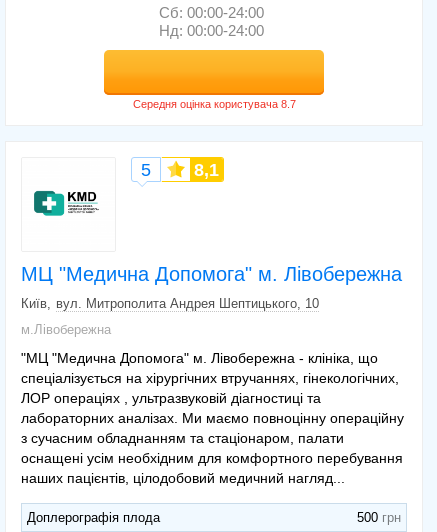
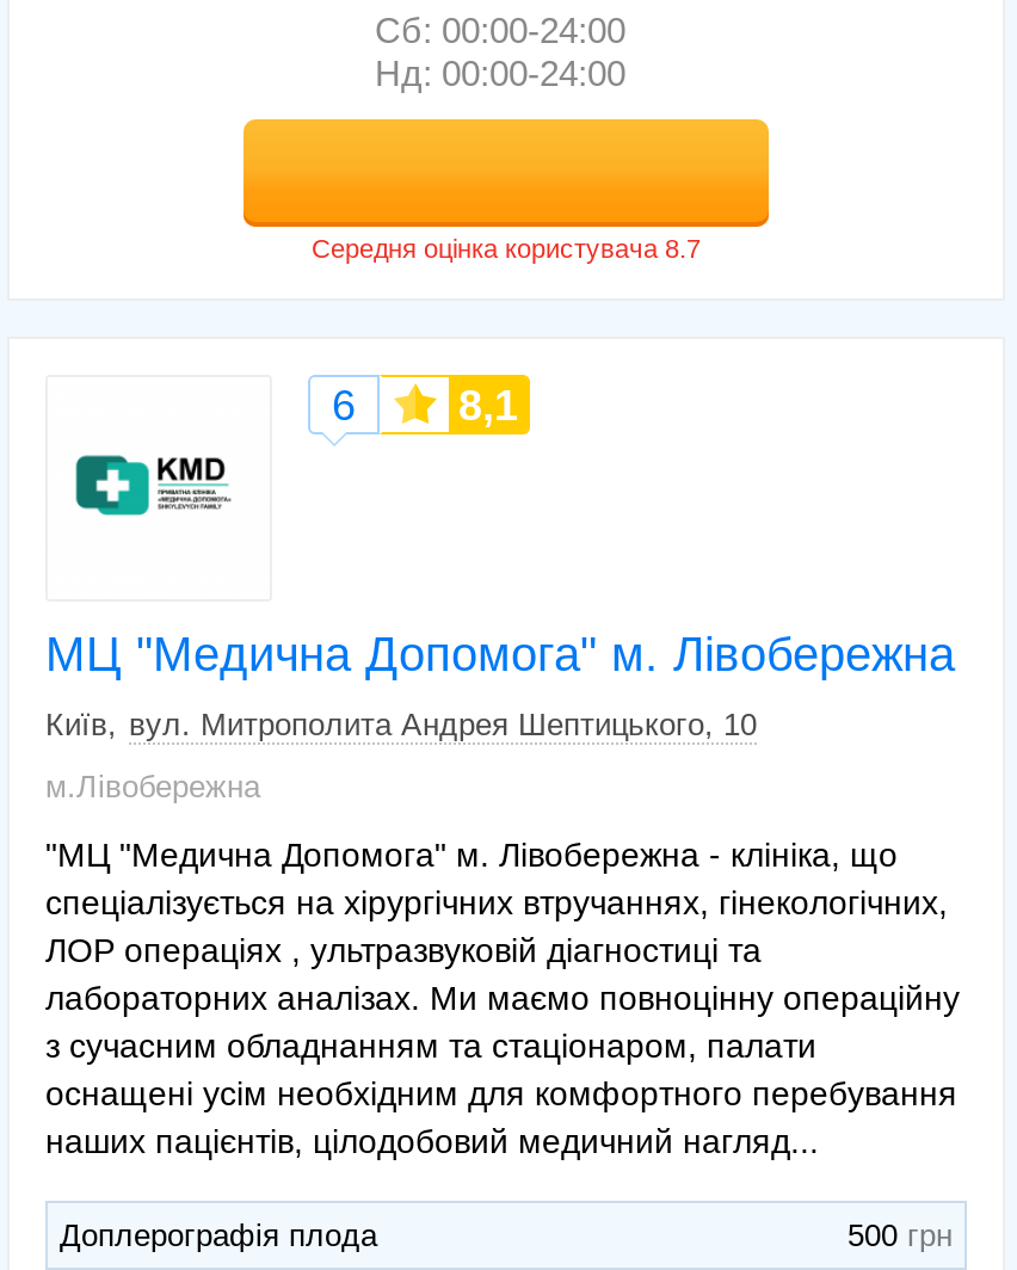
- 5
+ 6
